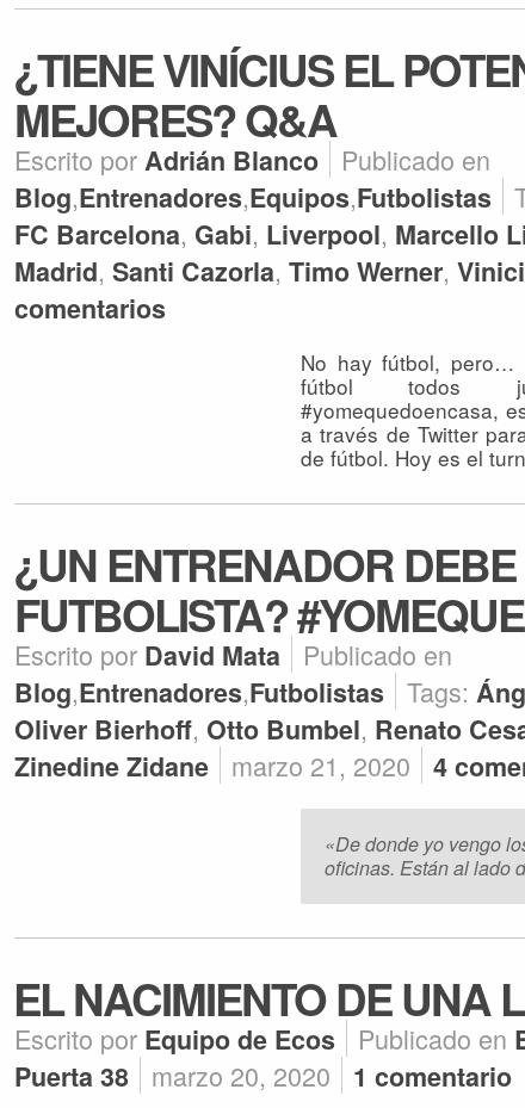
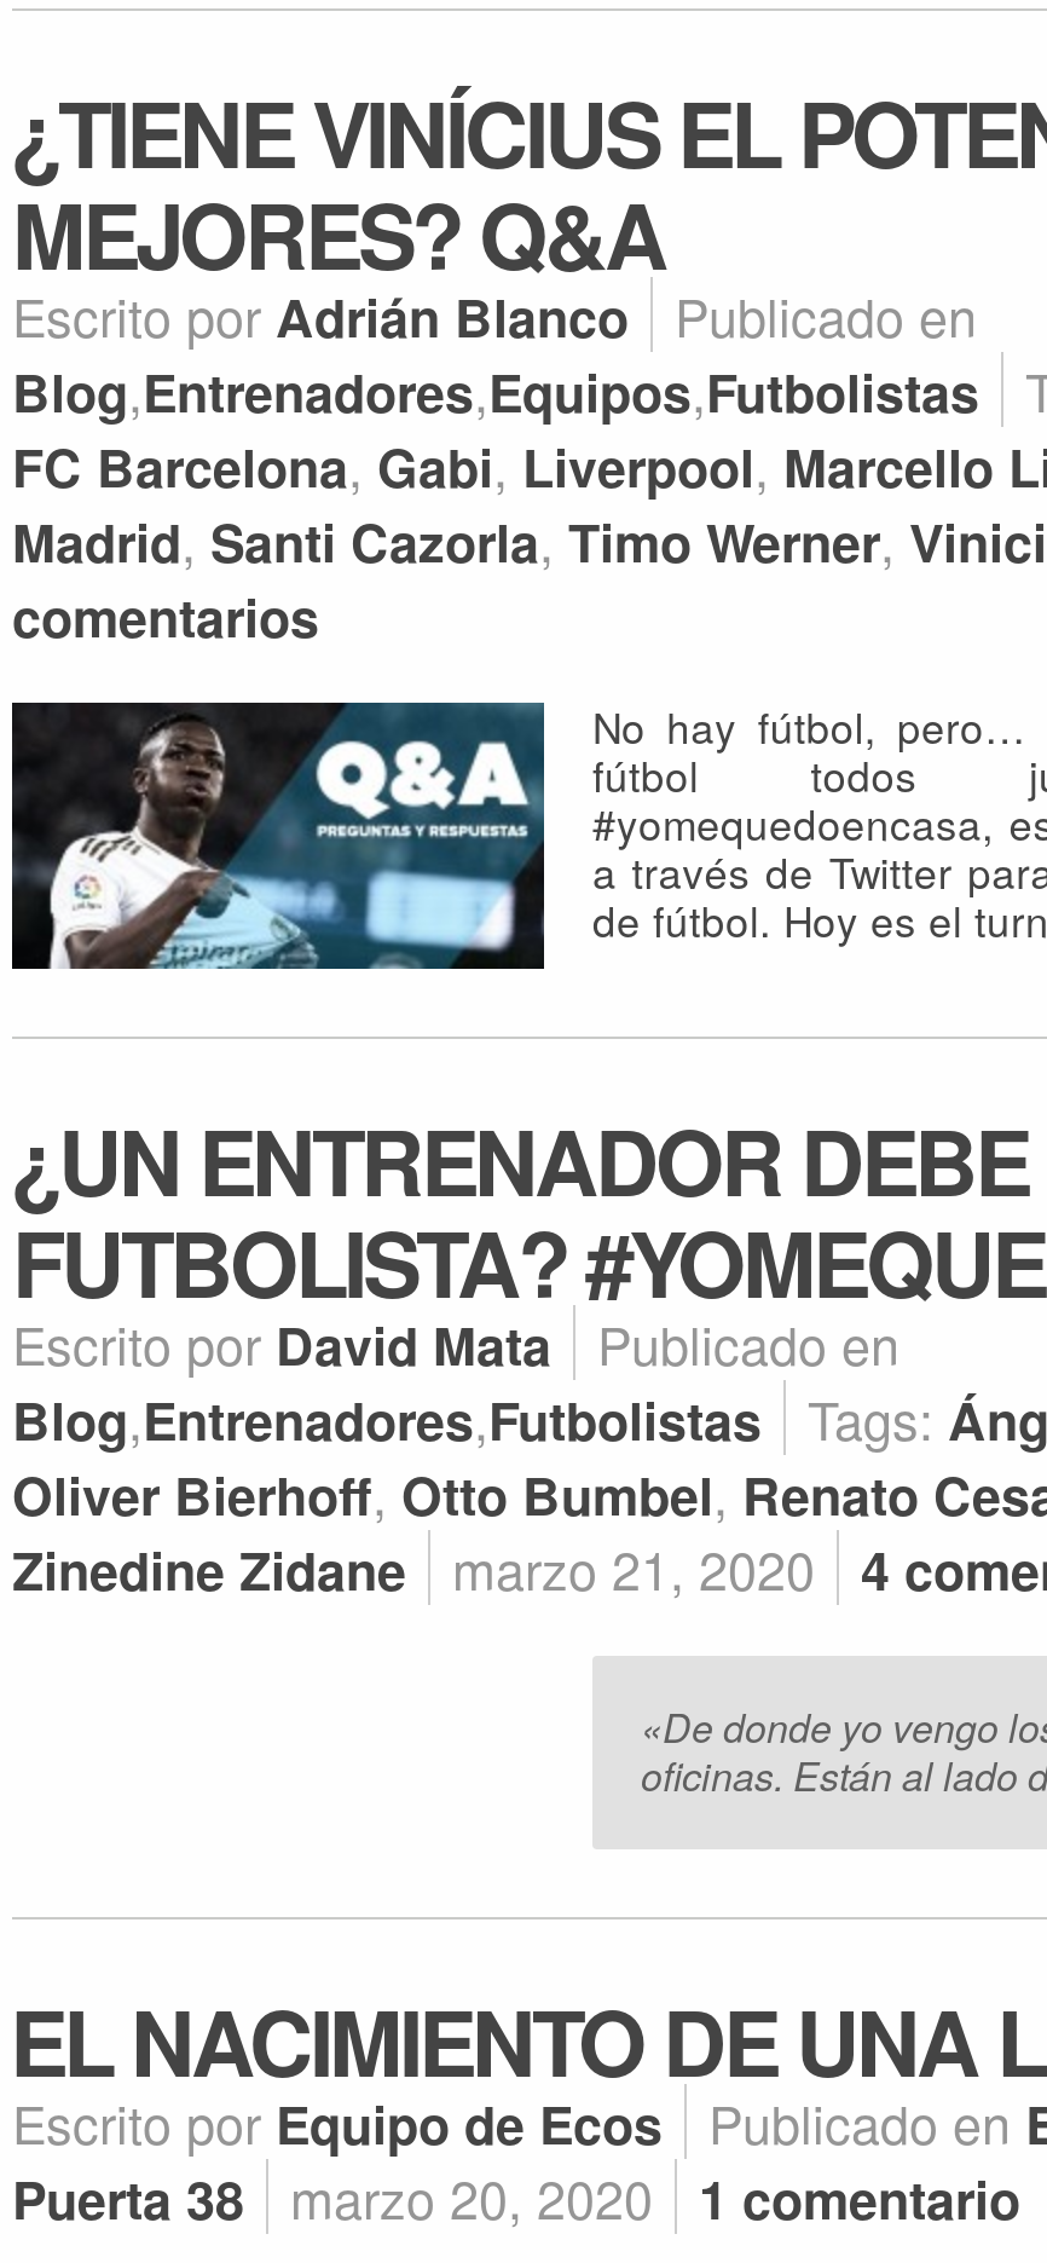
+ [image]
